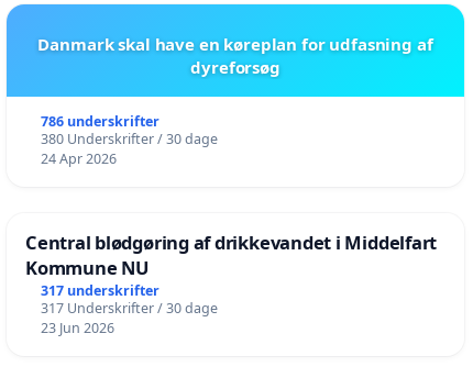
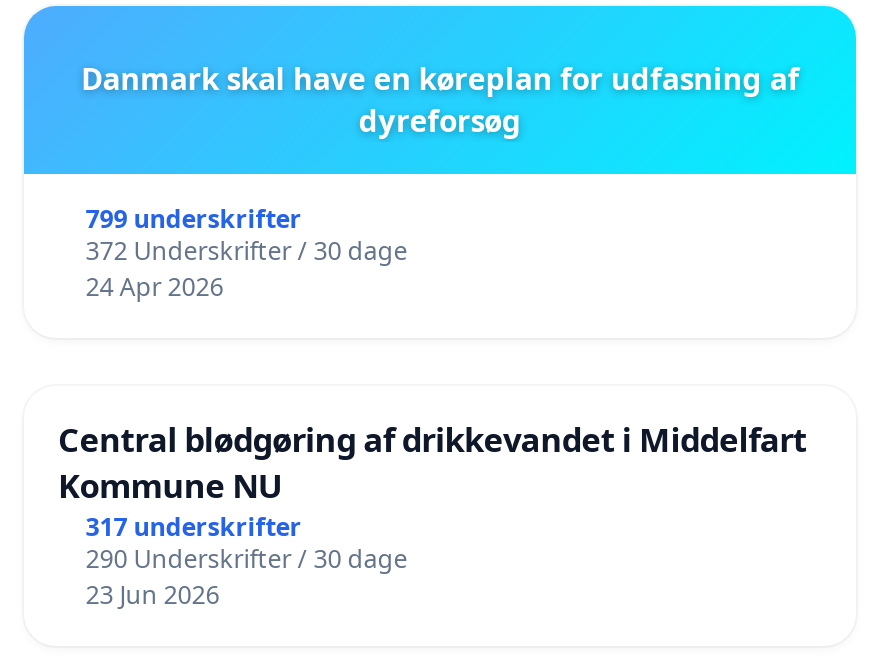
- 786 underskrifter
+ 799 underskrifter

- 380 Underskrifter / 30 dage
+ 372 Underskrifter / 30 dage

- 317 Underskrifter / 30 dage
+ 290 Underskrifter / 30 dage
